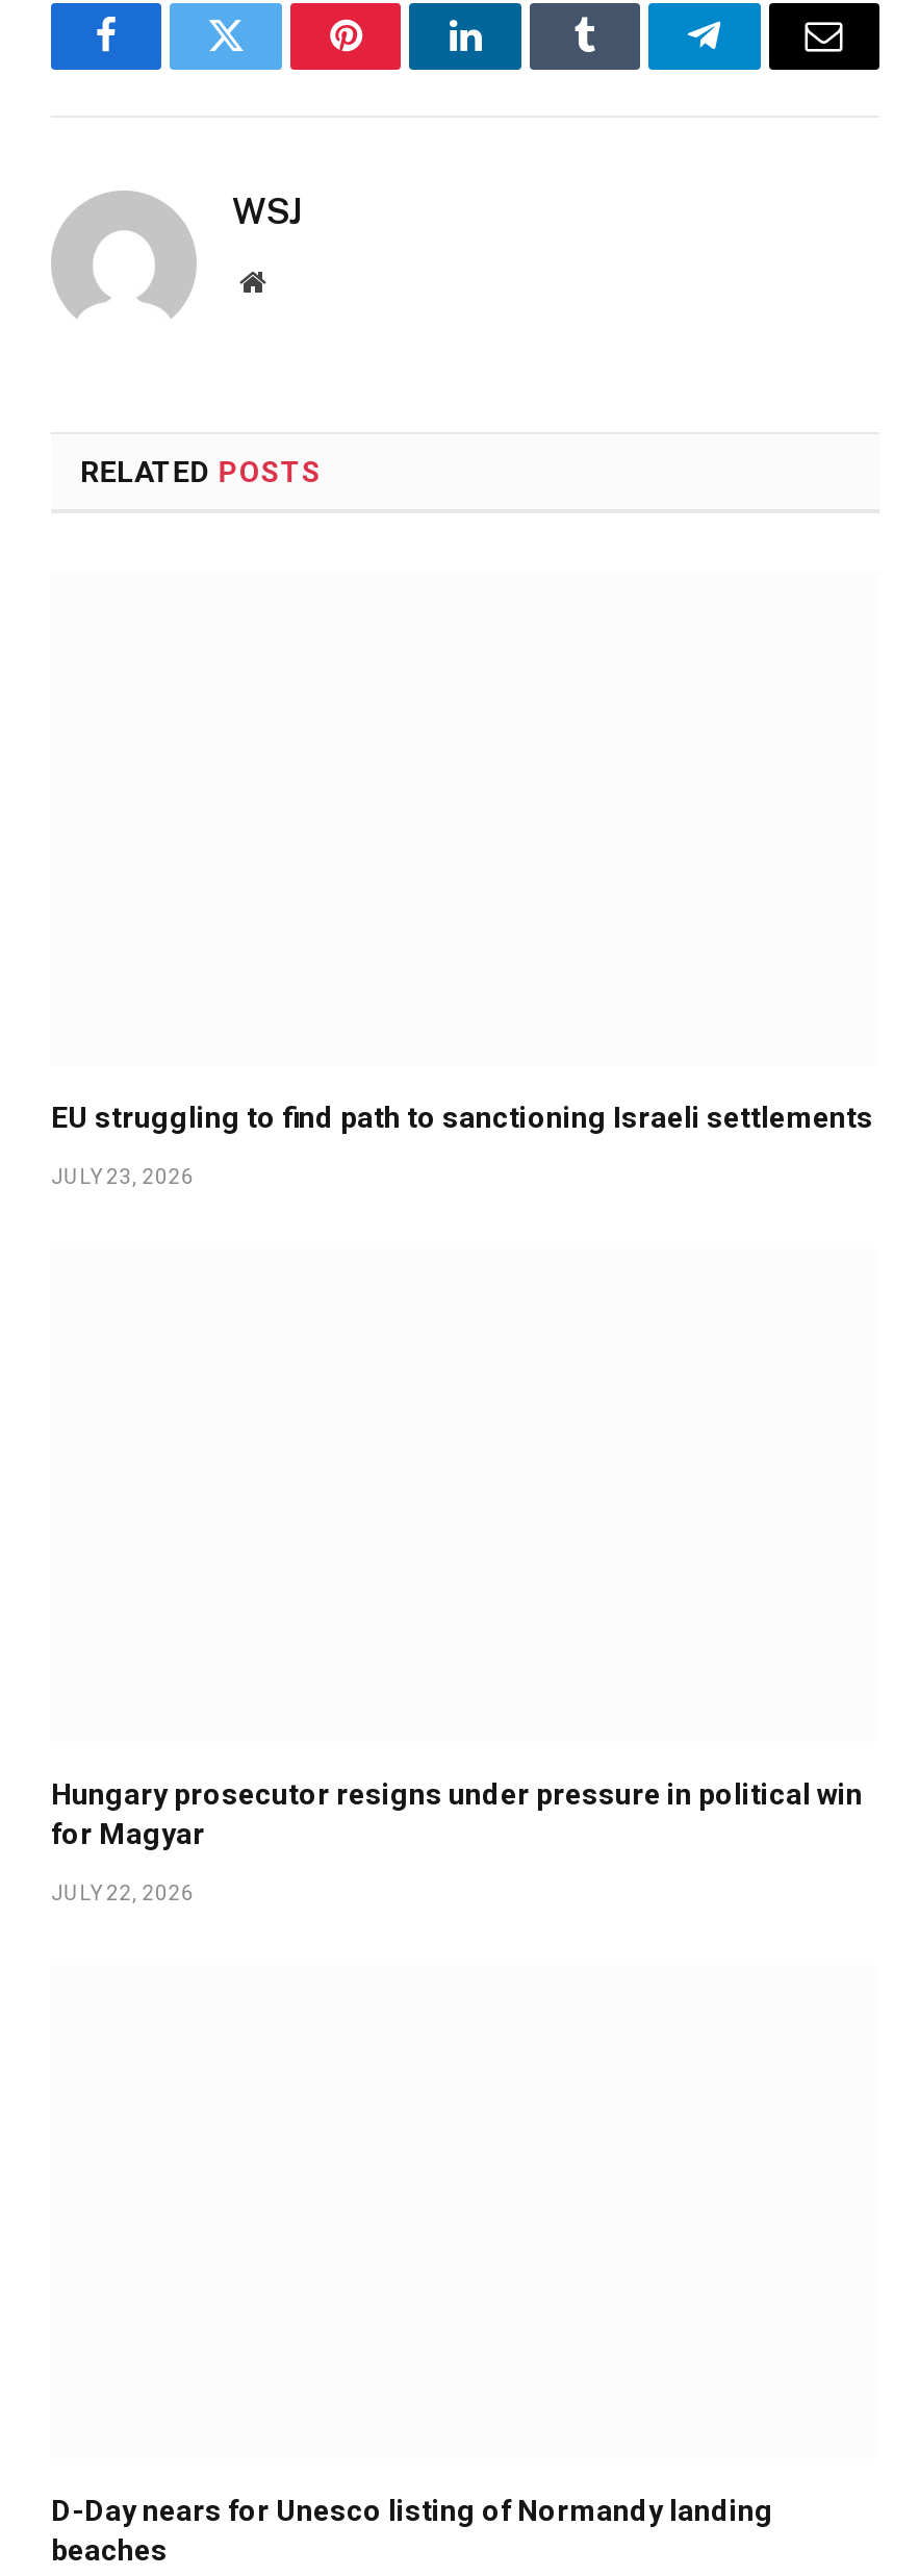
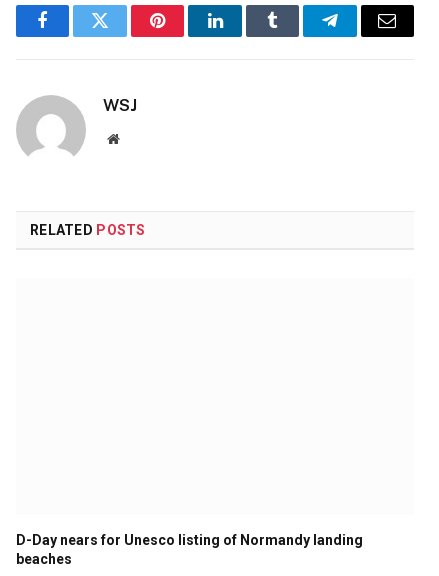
- EU struggling to find path to sanctioning Israeli settlements
- JULY 23, 2026

- Hungary prosecutor resigns under pressure in political win
- for Magyar
- JULY 22, 2026
